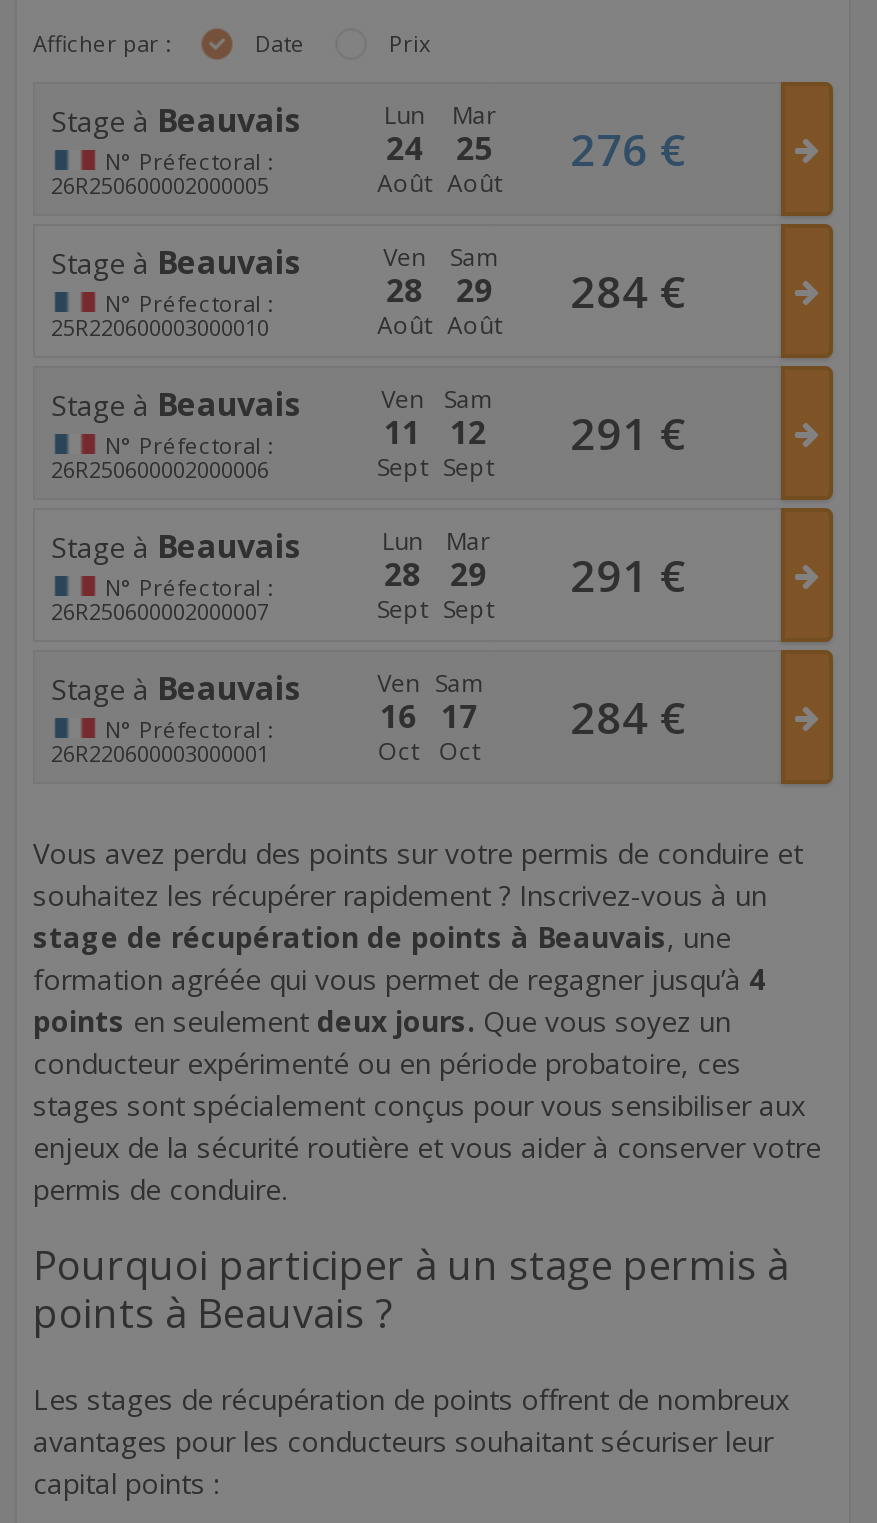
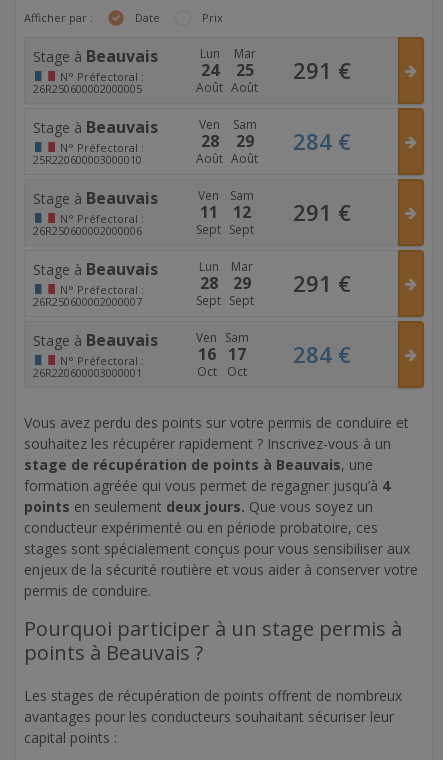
- 24 25 276 €
+ 24 25 291 €
